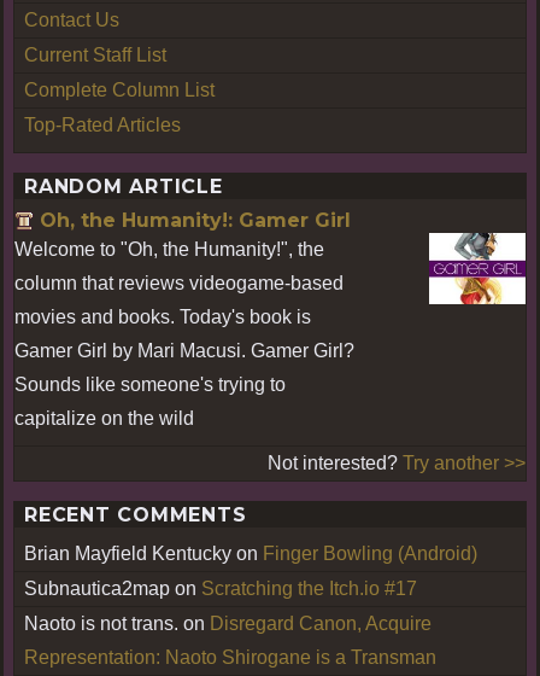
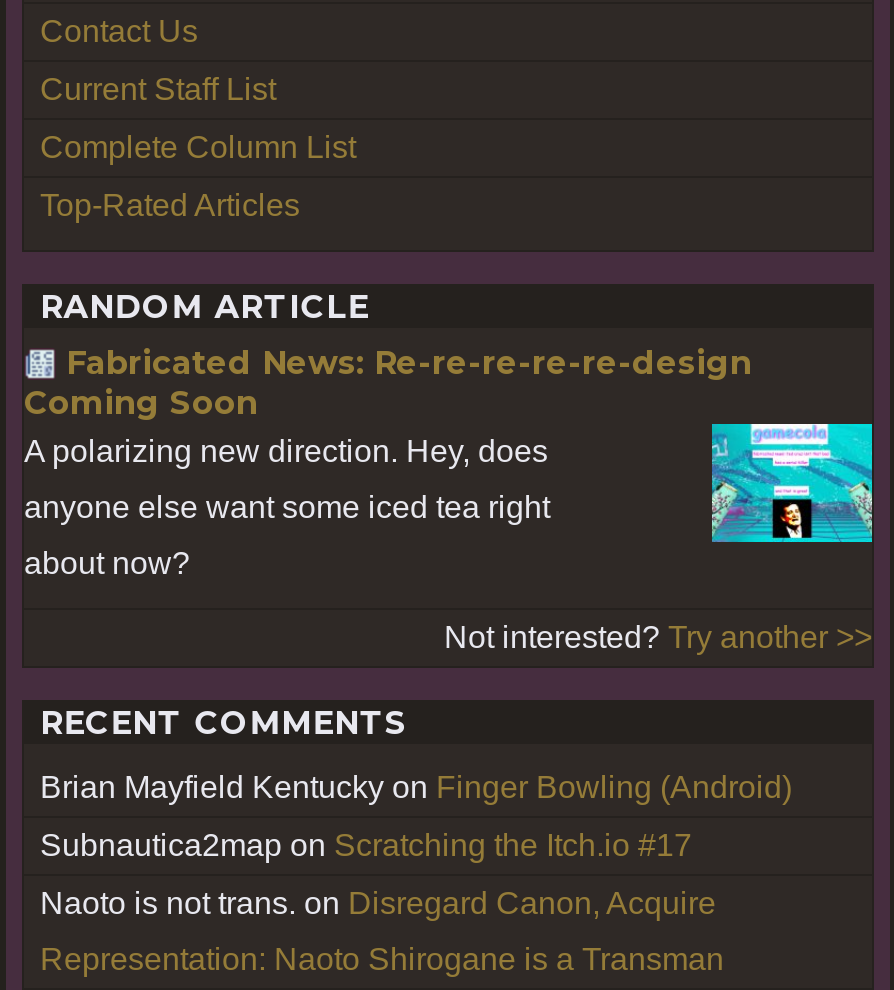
- Oh, the Humanity!: Gamer Girl
- Welcome to "Oh, the Humanity!", the
- column that reviews videogame-based
- movies and books. Today's book is
- Gamer Girl by Mari Macusi. Gamer Girl?
- Sounds like someone's trying to
- capitalize on the wild
+ Fabricated News: Re-re-re-re-re-design
+ Coming Soon
+ A polarizing new direction. Hey, does
+ anyone else want some iced tea right
+ about now?

- [image]
+ [image]
